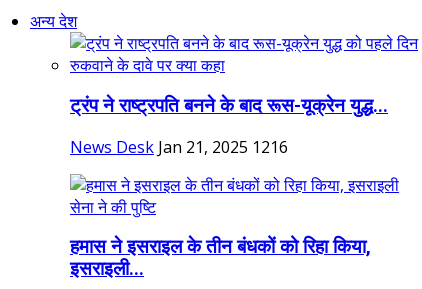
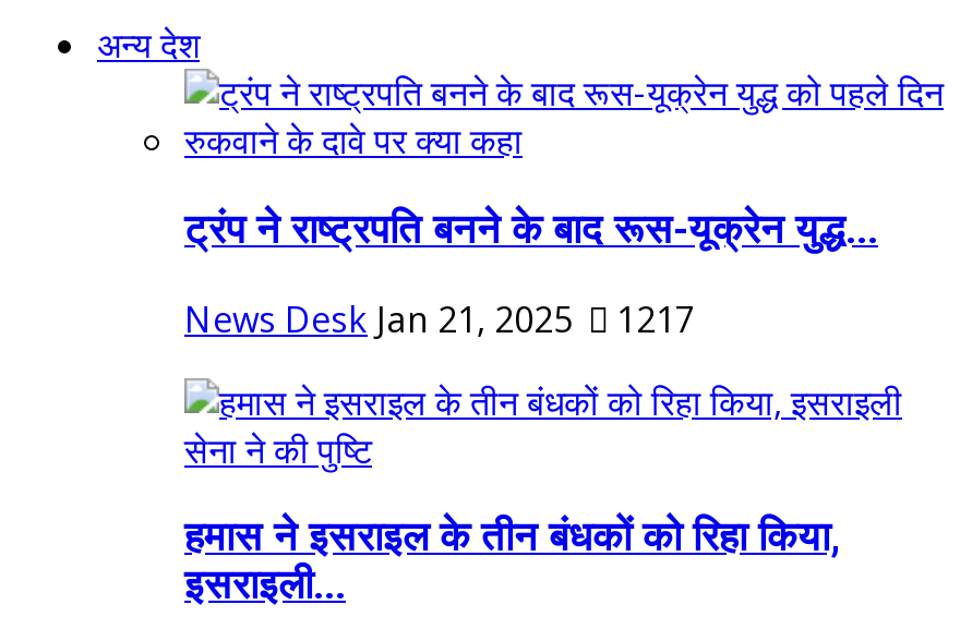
- News Desk Jan 21, 2025 1216
+ News Desk Jan 21, 2025
+ 1217
